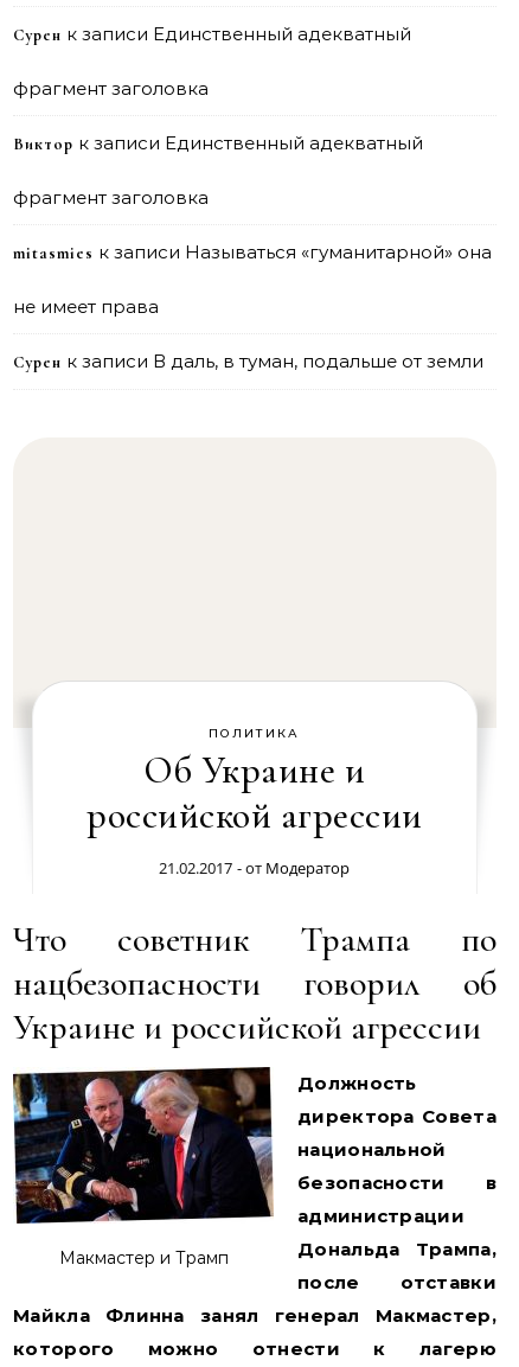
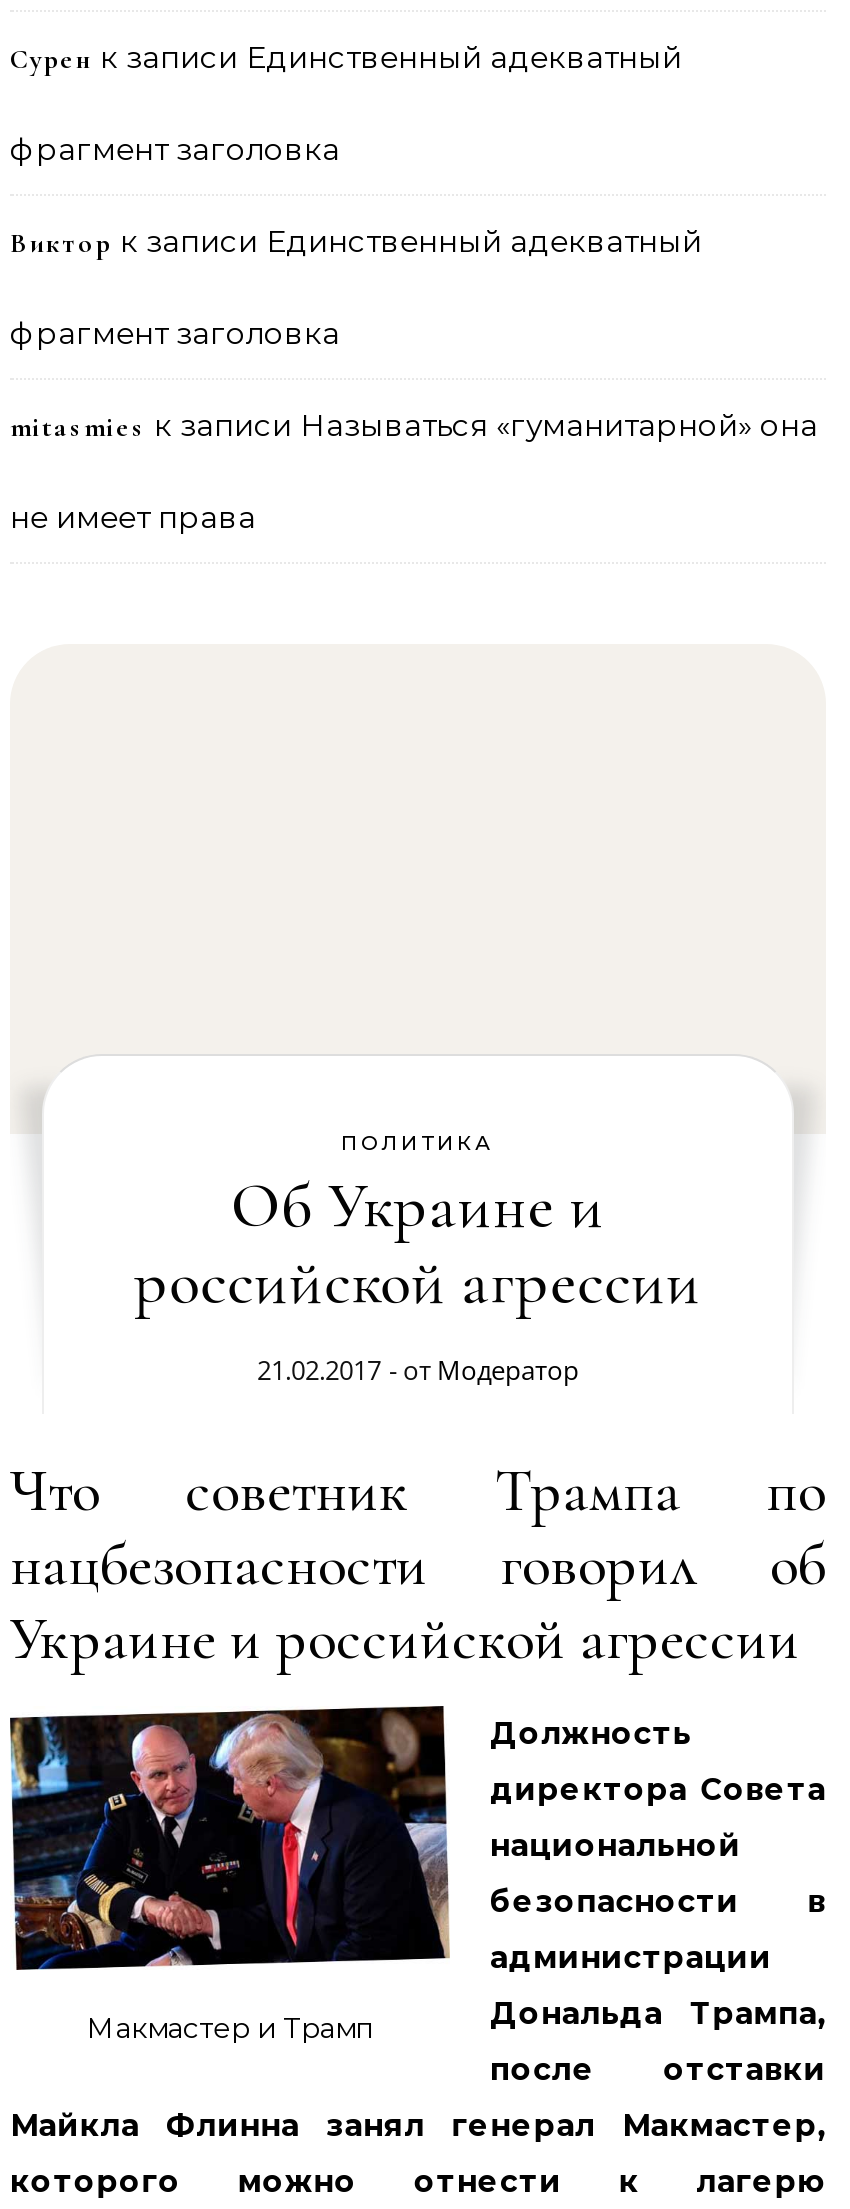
- Сурен к записи В даль, в туман, подальше от земли
